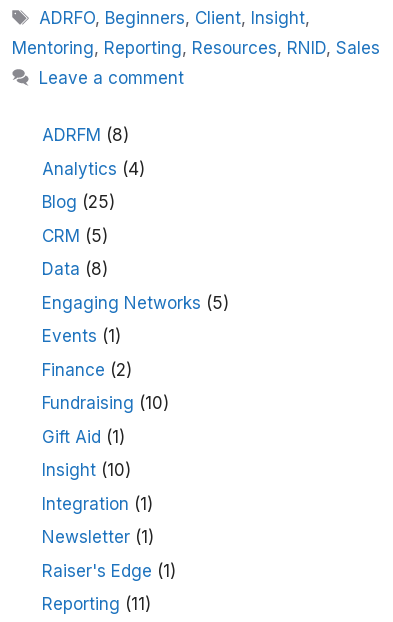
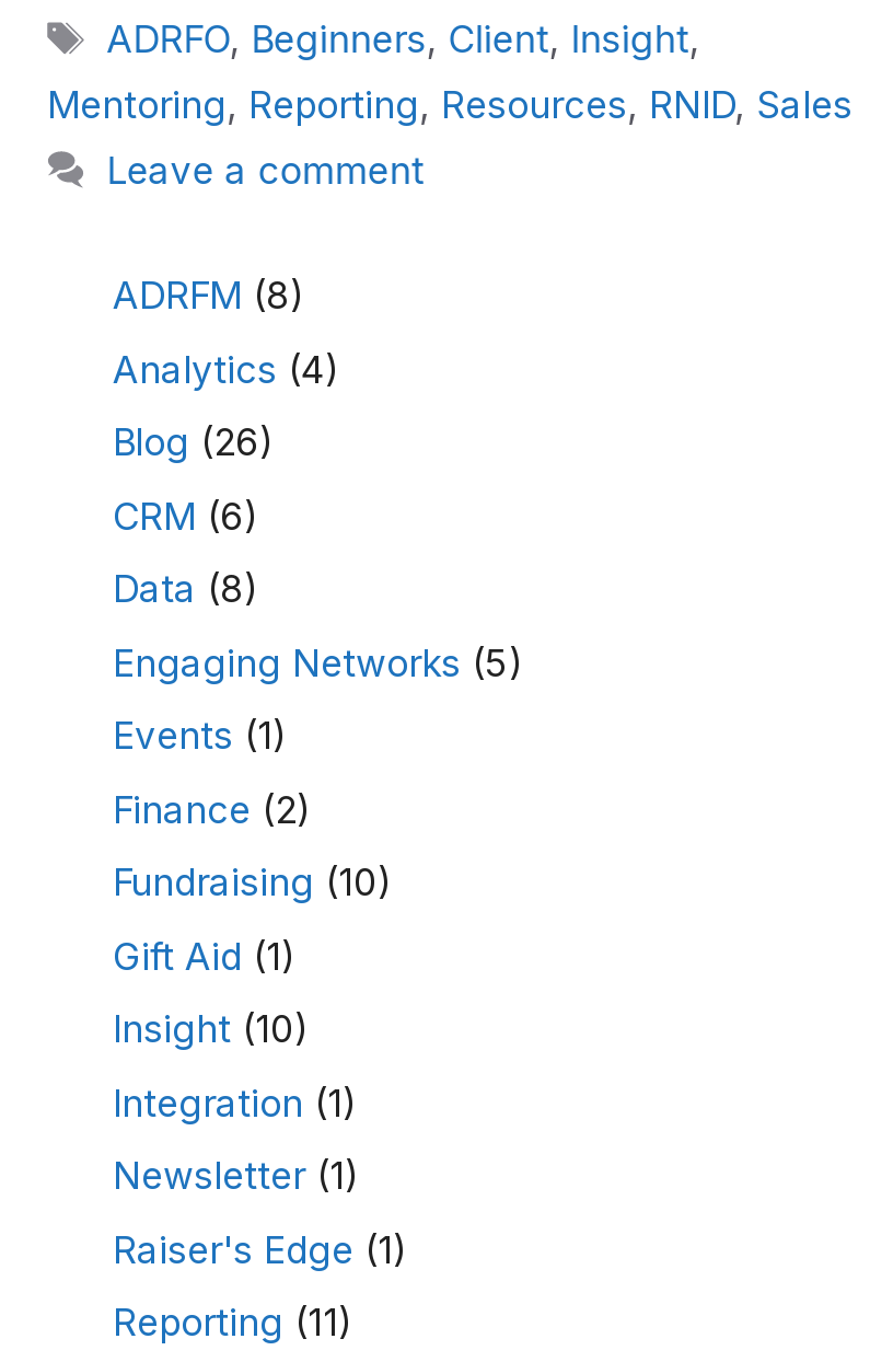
- Blog (25)
+ Blog (26)

- CRM (5)
+ CRM (6)
